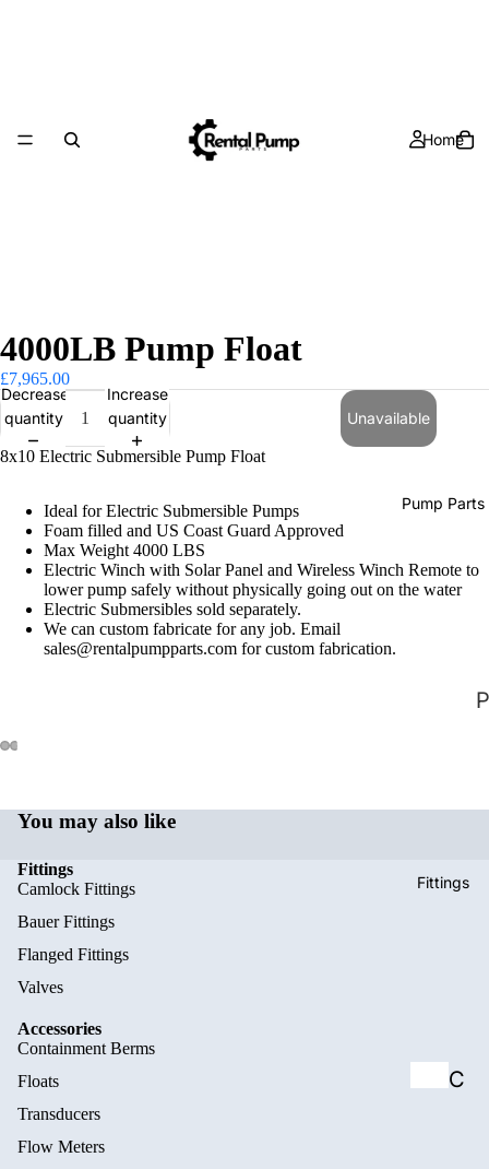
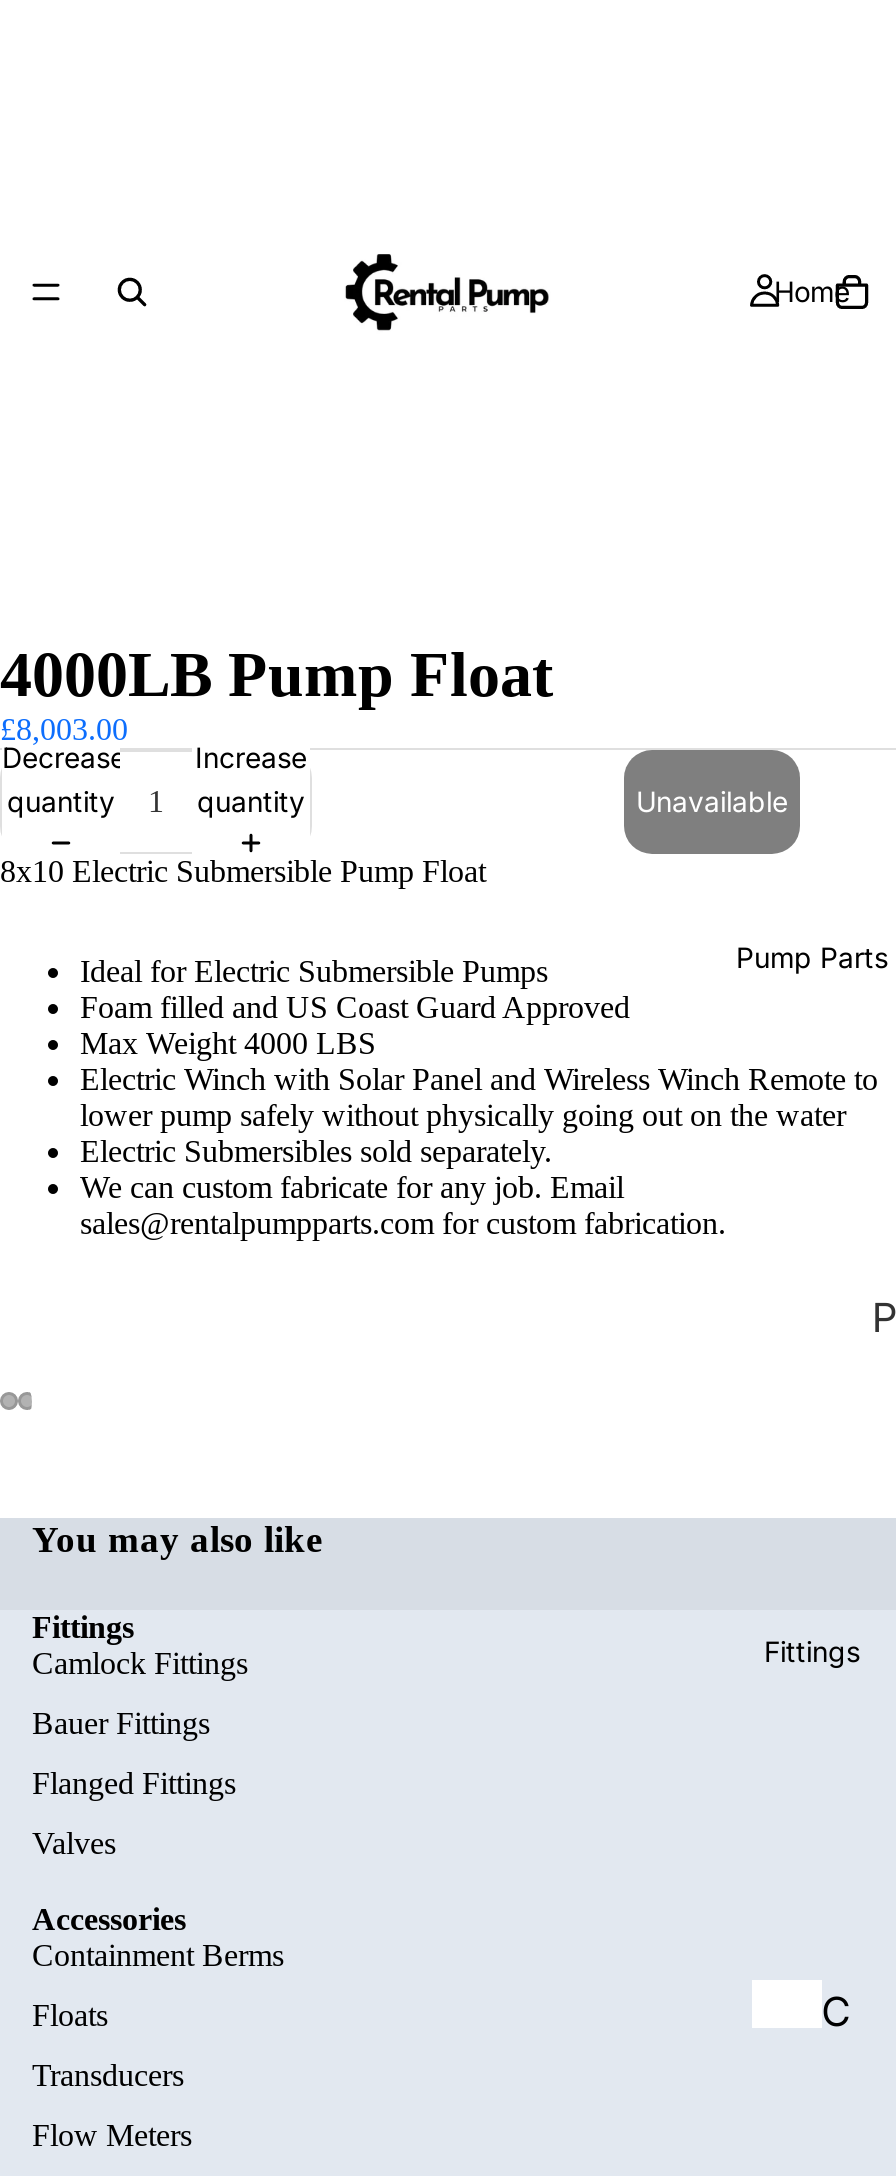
- £7,965.00
+ £8,003.00
